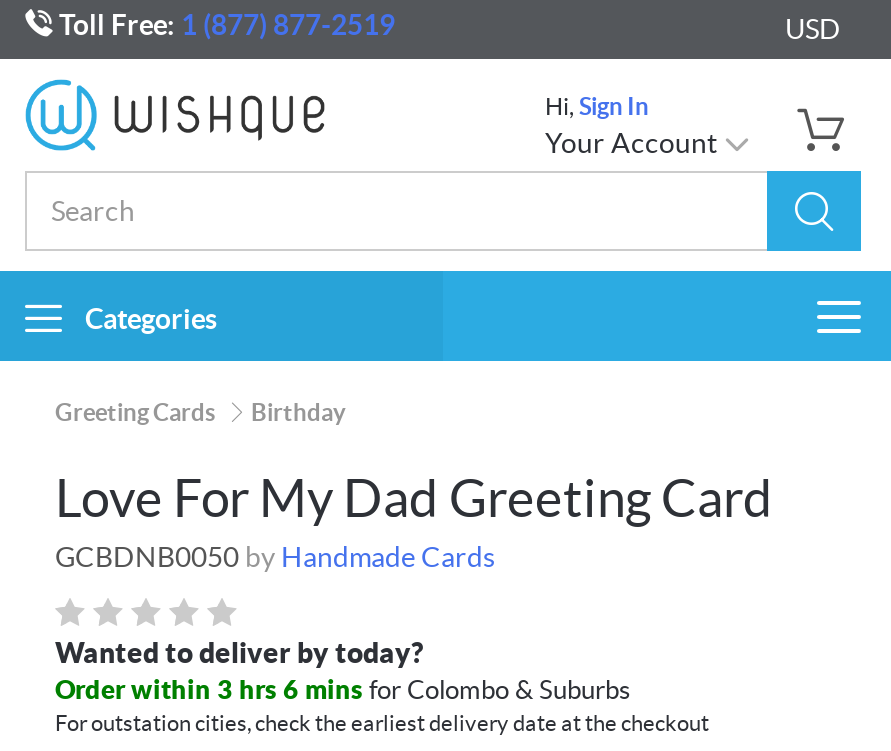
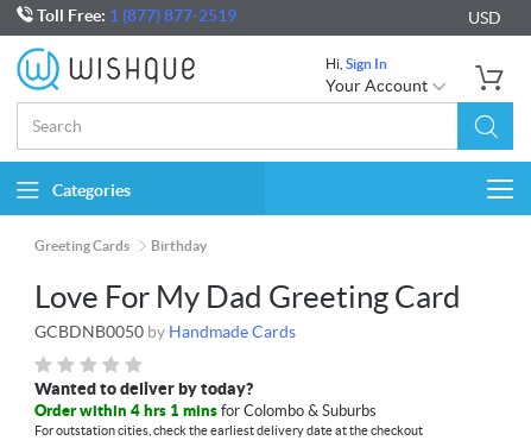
- Order within 3 hrs 6 mins for Colombo & Suburbs
+ Order within 4 hrs 1 mins for Colombo & Suburbs
